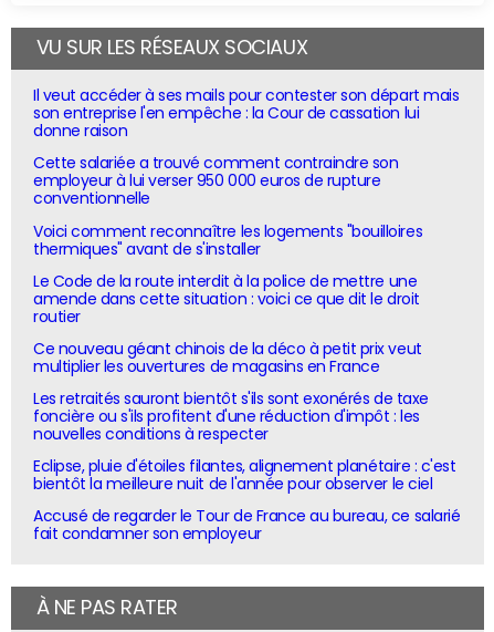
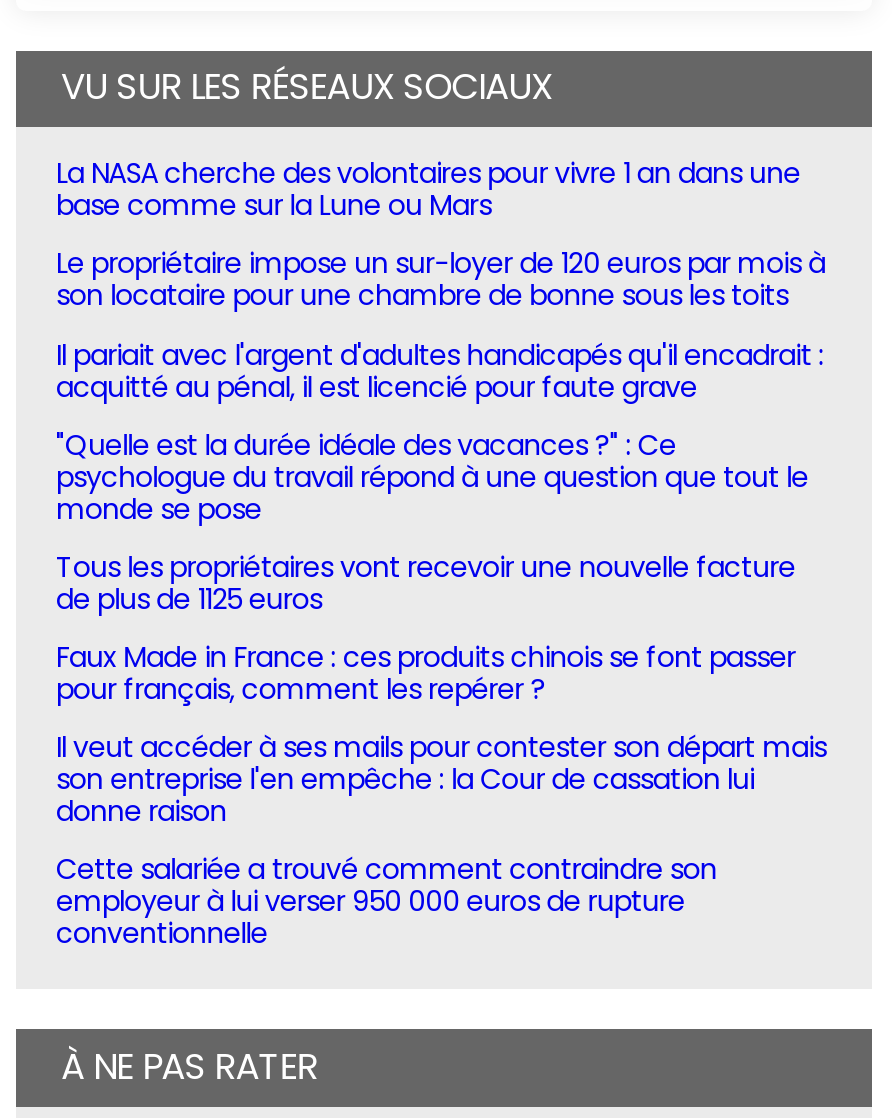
+ La NASA cherche des volontaires pour vivre 1 an dans une
+ base comme sur la Lune ou Mars
+ Le propriétaire impose un sur-loyer de 120 euros par mois à
+ son locataire pour une chambre de bonne sous les toits
+ Il pariait avec l'argent d'adultes handicapés qu'il encadrait :
+ acquitté au pénal, il est licencié pour faute grave
+ "Quelle est la durée idéale des vacances ?" : Ce
+ psychologue du travail répond à une question que tout le
+ monde se pose
+ Tous les propriétaires vont recevoir une nouvelle facture
+ de plus de 1125 euros
+ Faux Made in France : ces produits chinois se font passer
+ pour français, comment les repérer ?

moved down: Il veut accéder à ses mails pour contester son départ mais | son entreprise l'en empêche : la Cour de cassation lui | donne raison | Cette salariée a trouvé comment contraindre son | employeur à lui verser 950 000 euros de rupture | conventionnelle

- Voici comment reconnaître les logements "bouilloires
- thermiques" avant de s'installer
- Le Code de la route interdit à la police de mettre une
- amende dans cette situation : voici ce que dit le droit
- routier
- Ce nouveau géant chinois de la déco à petit prix veut
- multiplier les ouvertures de magasins en France
- Les retraités sauront bientôt s'ils sont exonérés de taxe
- foncière ou s'ils profitent d'une réduction d'impôt : les
- nouvelles conditions à respecter
- Eclipse, pluie d'étoiles filantes, alignement planétaire : c'est
- bientôt la meilleure nuit de l'année pour observer le ciel
- Accusé de regarder le Tour de France au bureau, ce salarié
- fait condamner son employeur
